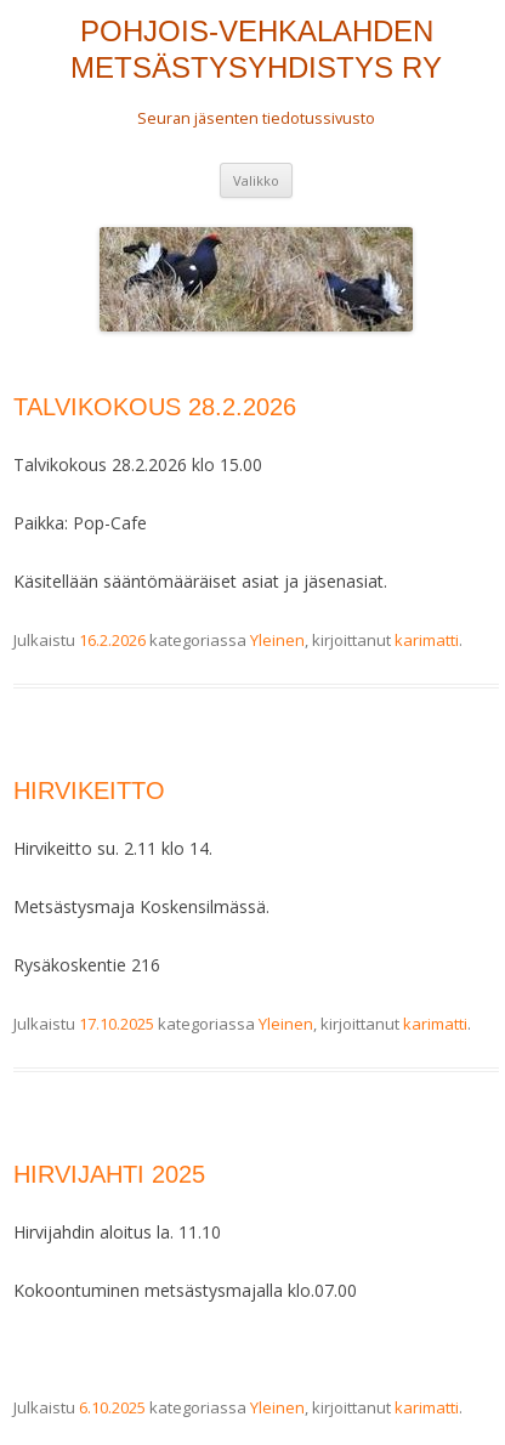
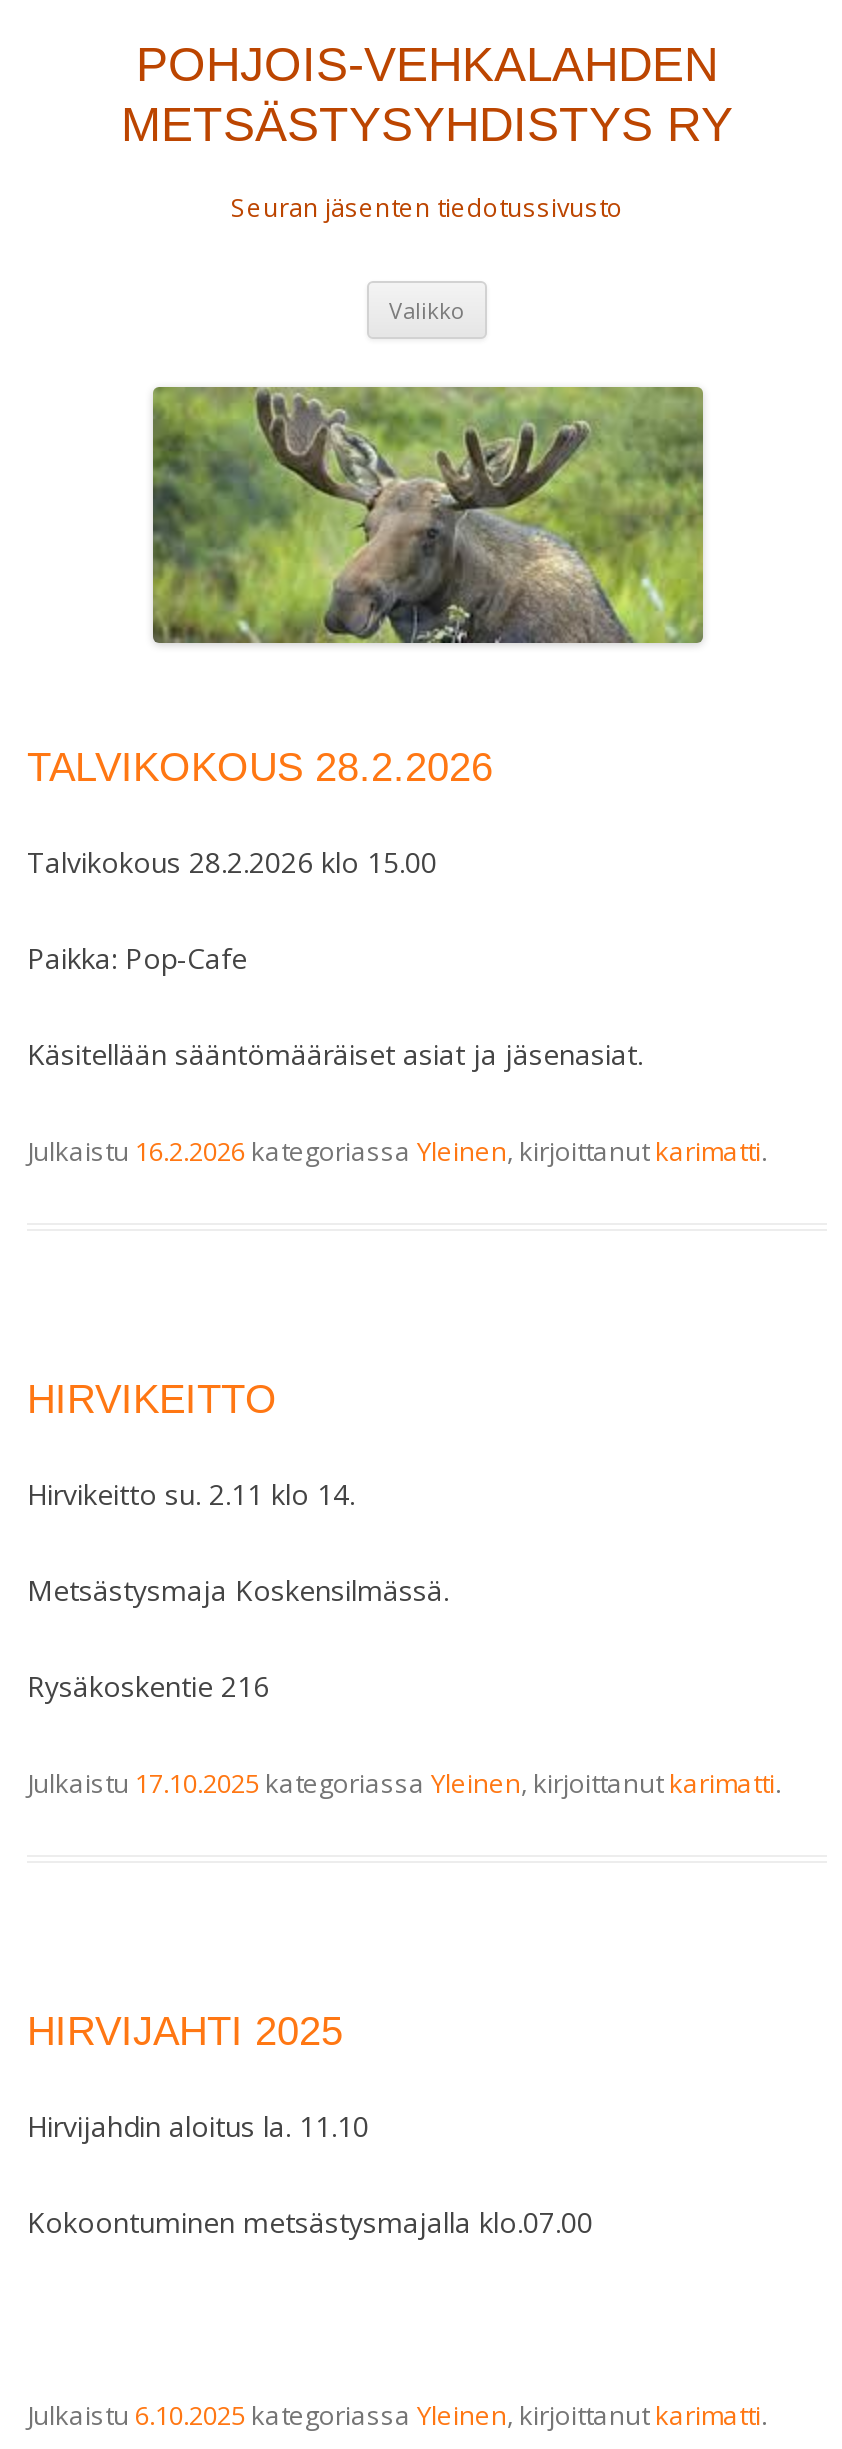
- [image]
+ [image]
